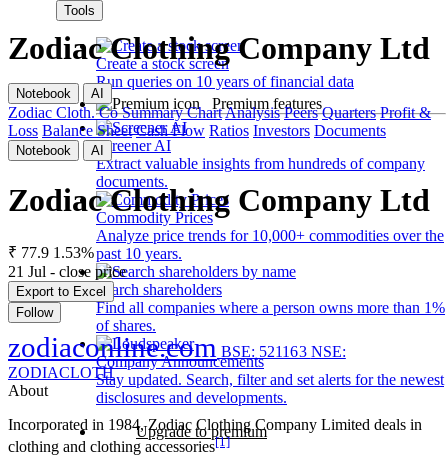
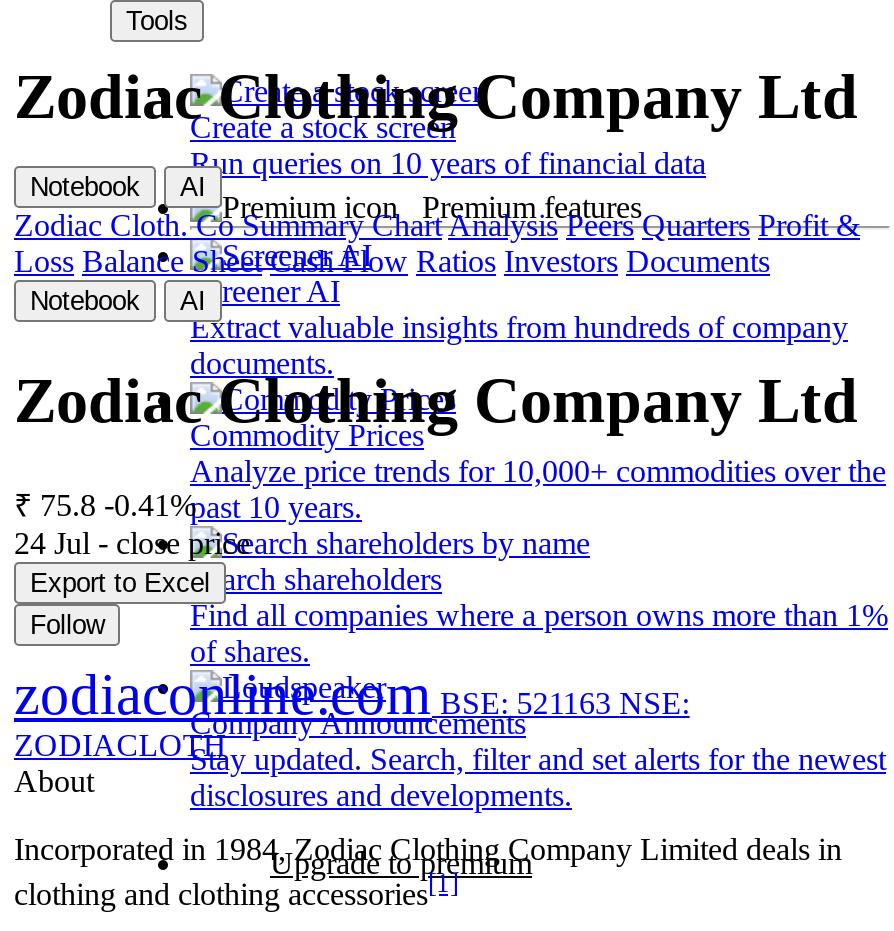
- ₹ 77.9 1.53% past 10 years.
+ ₹ 75.8 -0.41% past 10 years.

- 21 Jul - close price
+ 24 Jul - close price
